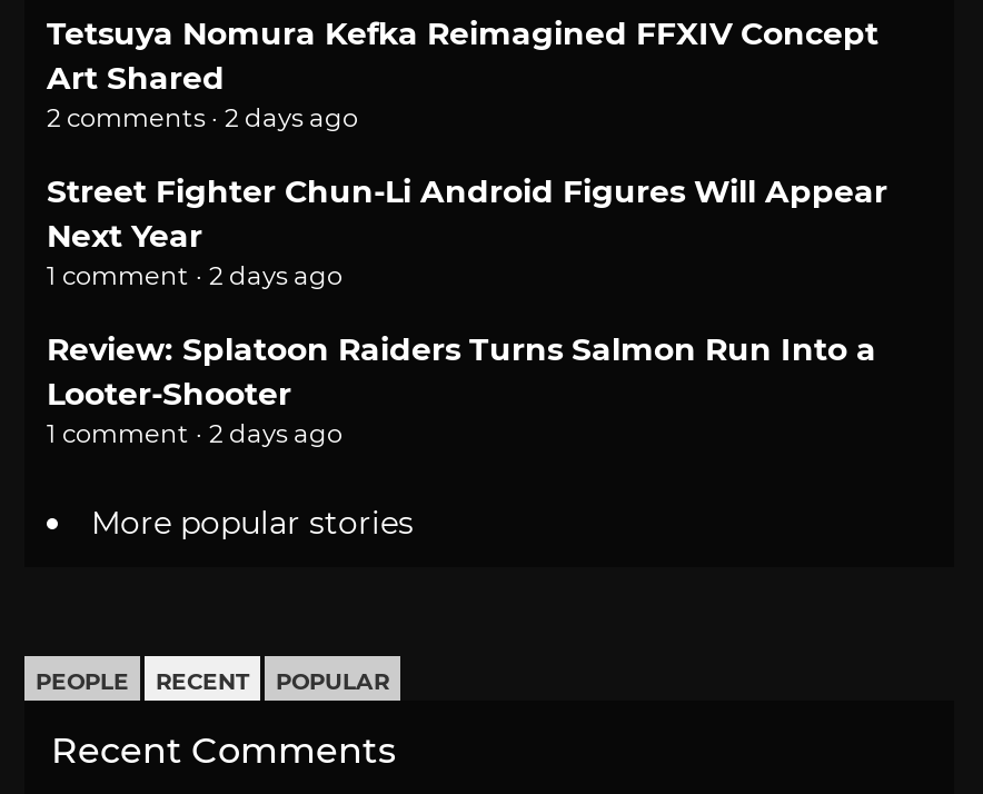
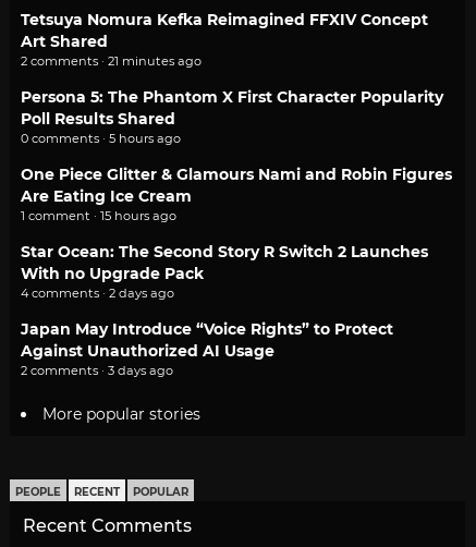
- 2 comments · 2 days ago
- Street Fighter Chun-Li Android Figures Will Appear
- Next Year
- 1 comment · 2 days ago
- Review: Splatoon Raiders Turns Salmon Run Into a
- Looter-Shooter
- 1 comment · 2 days ago
+ 2 comments · 21 minutes ago
+ Persona 5: The Phantom X First Character Popularity
+ Poll Results Shared
+ 0 comments · 5 hours ago
+ One Piece Glitter & Glamours Nami and Robin Figures
+ Are Eating Ice Cream
+ 1 comment · 15 hours ago
+ Star Ocean: The Second Story R Switch 2 Launches
+ With no Upgrade Pack
+ 4 comments · 2 days ago
+ Japan May Introduce “Voice Rights” to Protect
+ Against Unauthorized AI Usage
+ 2 comments · 3 days ago
